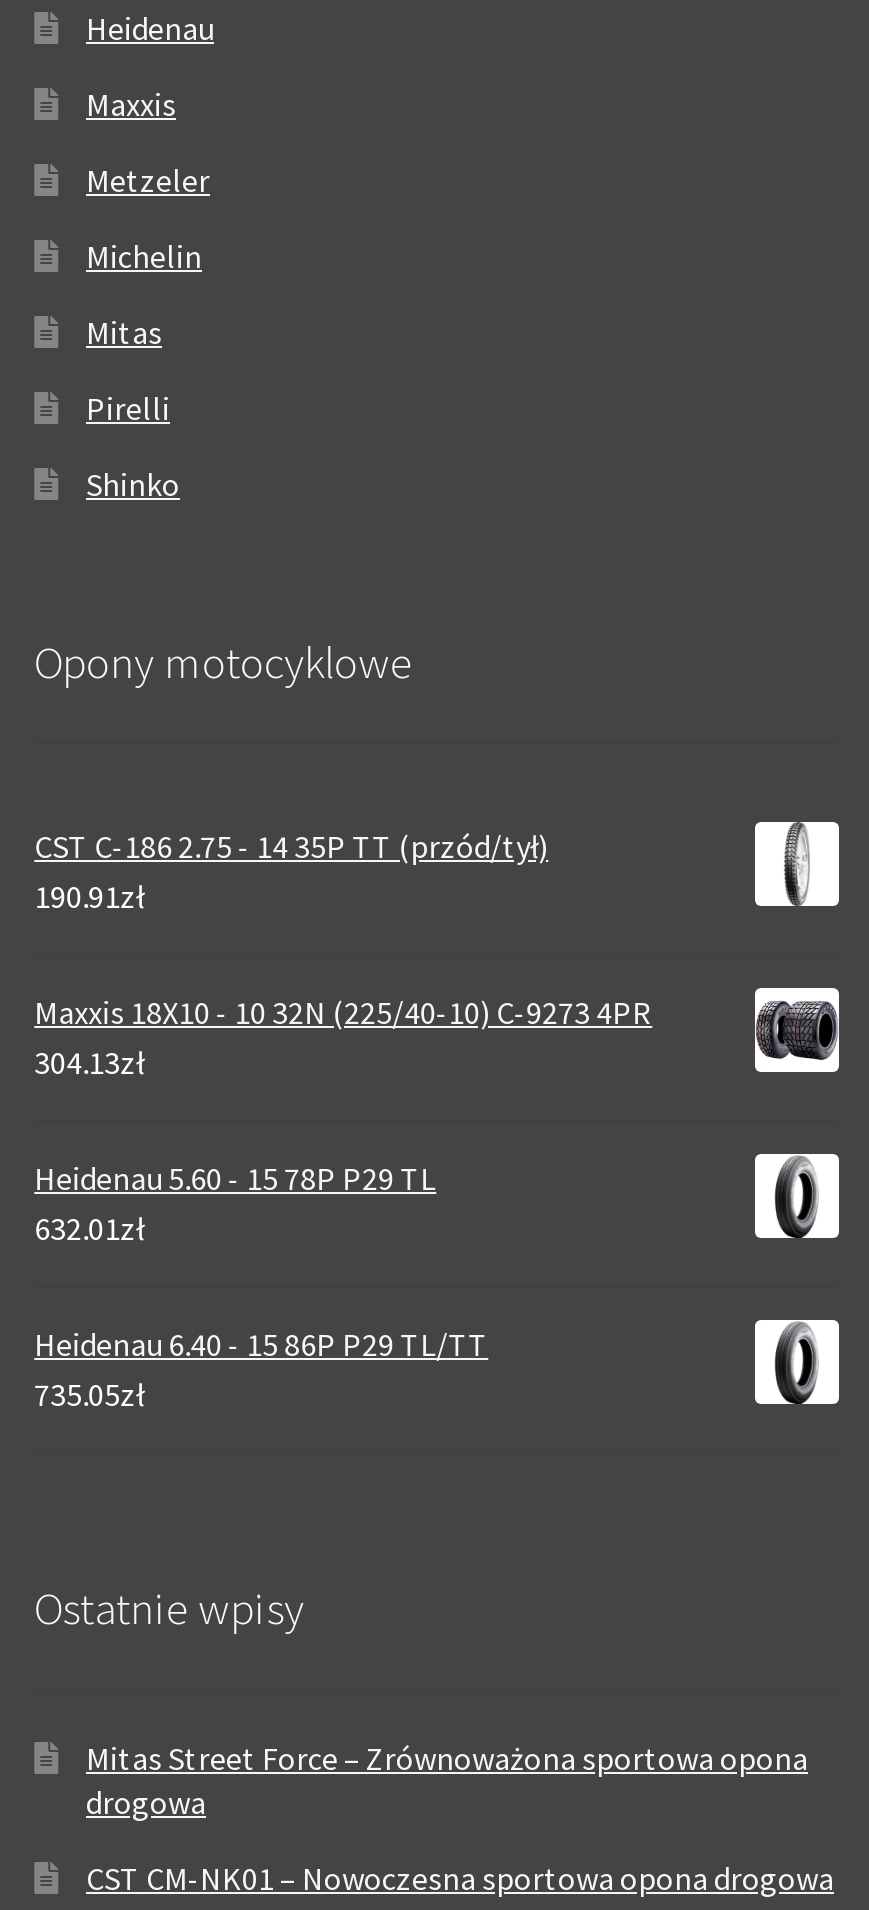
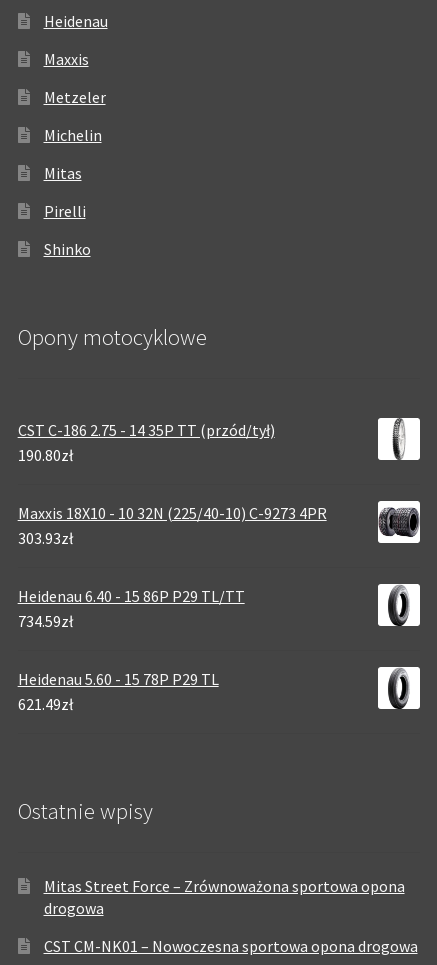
- 190.91zł
+ 190.80zł

- 304.13zł
- 632.01zł
+ 303.93zł

moved down: Heidenau 5.60 - 15 78P P29 TL

moved up: Heidenau 6.40 - 15 86P P29 TL/TT

- 735.05zł
+ 734.59zł
+ 621.49zł
